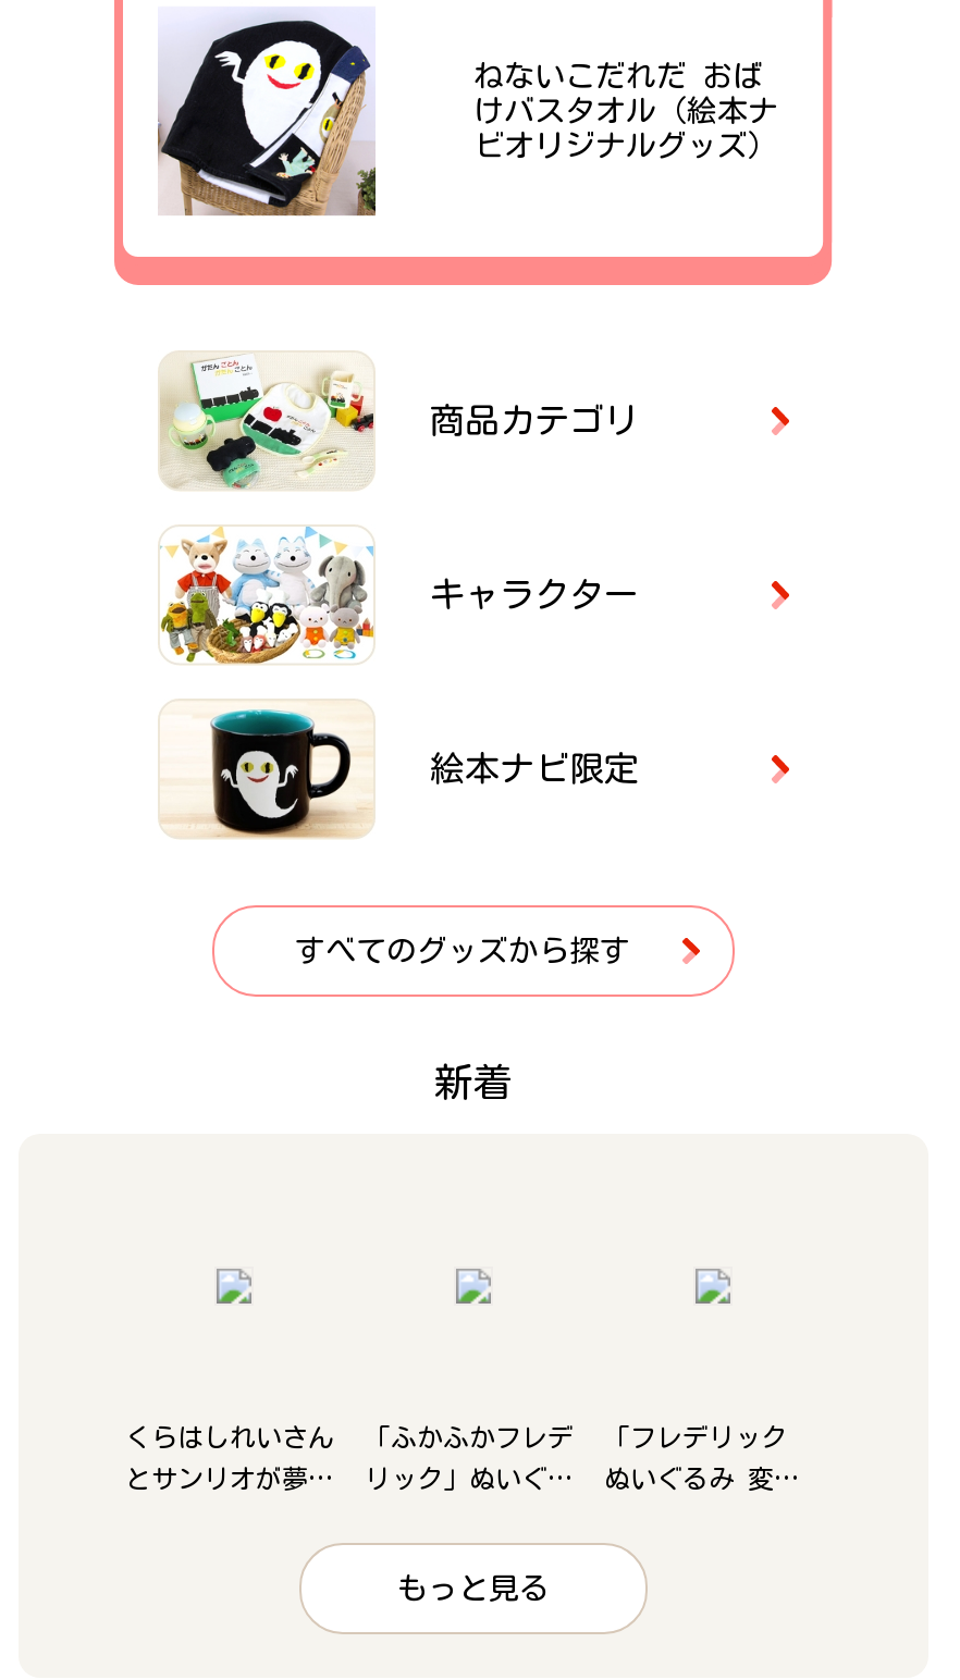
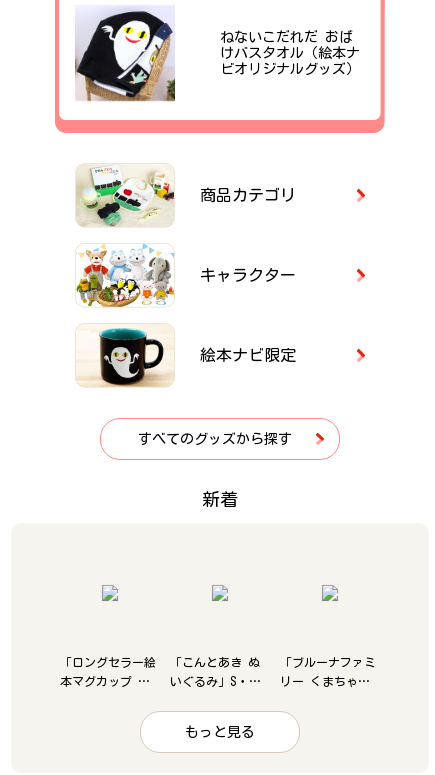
- くらはしれいさん
+ 「ロングセラー絵

- 「ふかふかフレデ
+ 「こんとあき ぬ

- 「フレデリック
+ 「ブルーナファミ

- とサンリオが夢…
+ 本マグカップ …

- リック」ぬいぐ…
+ いぐるみ」S・…

- ぬいぐるみ 変…
+ リー くまちゃ…
